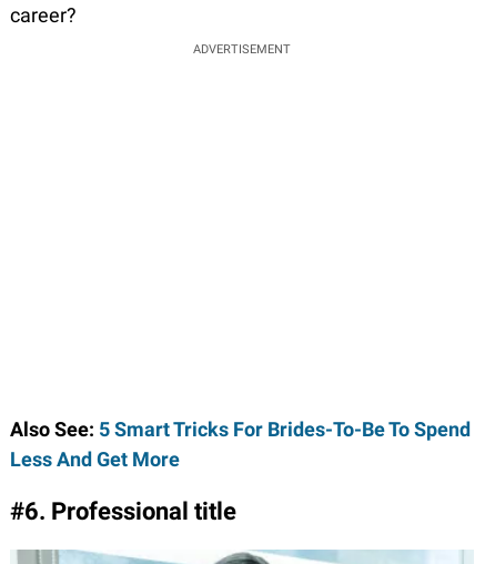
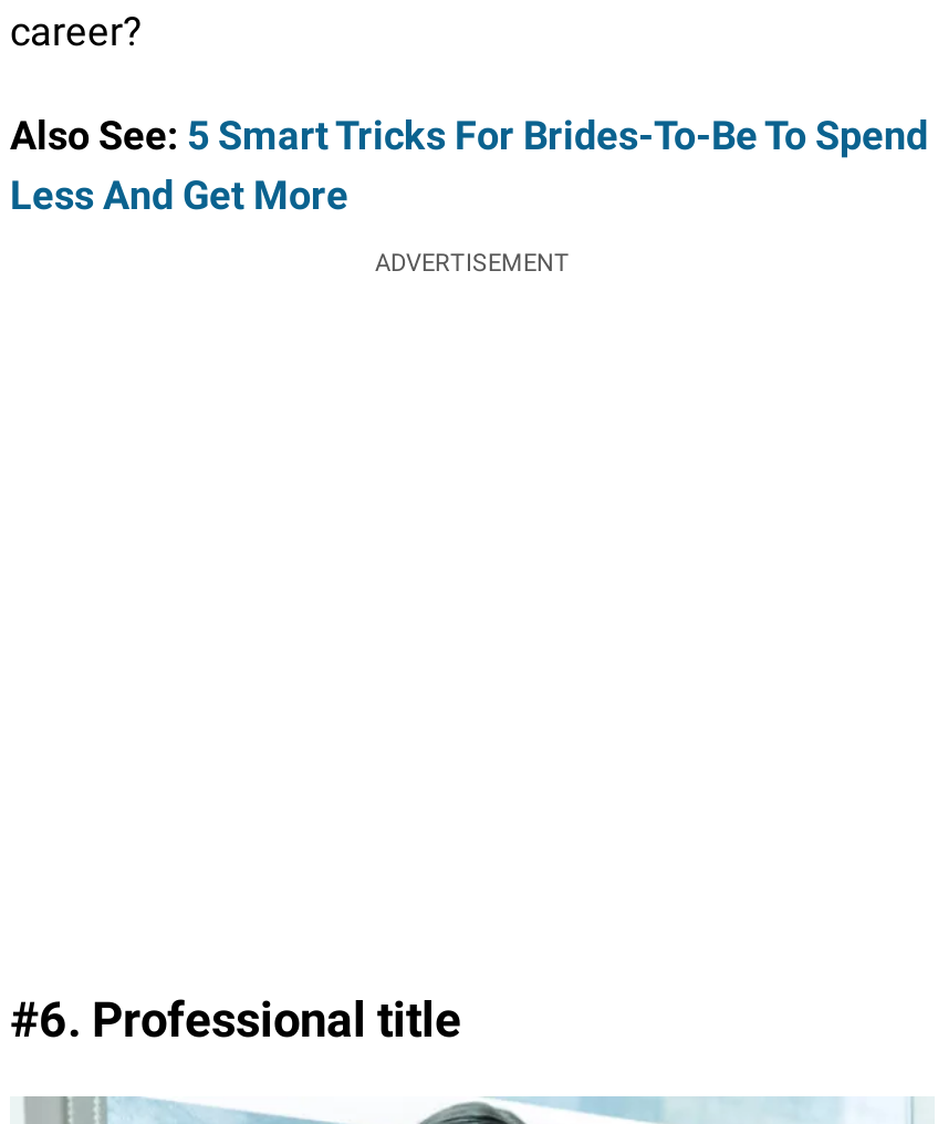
moved down: ADVERTISEMENT

moved up: Also See: 5 Smart Tricks For Brides-To-Be To Spend | Less And Get More
